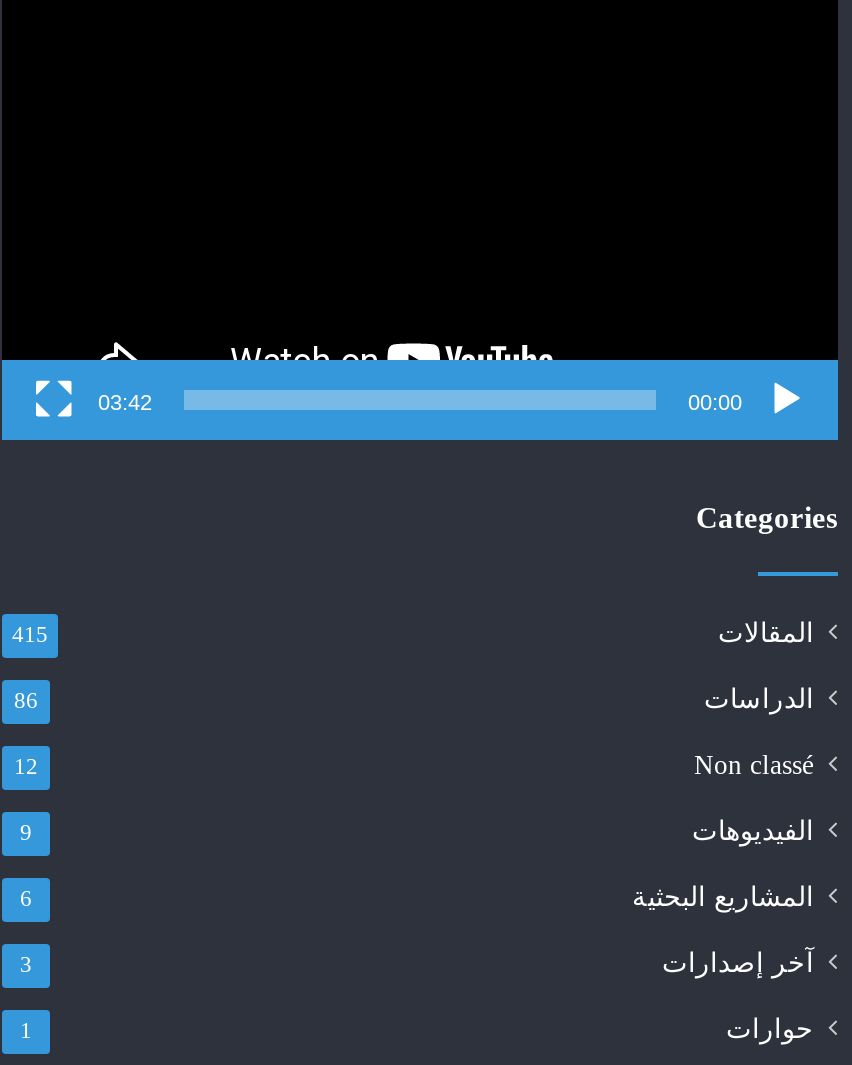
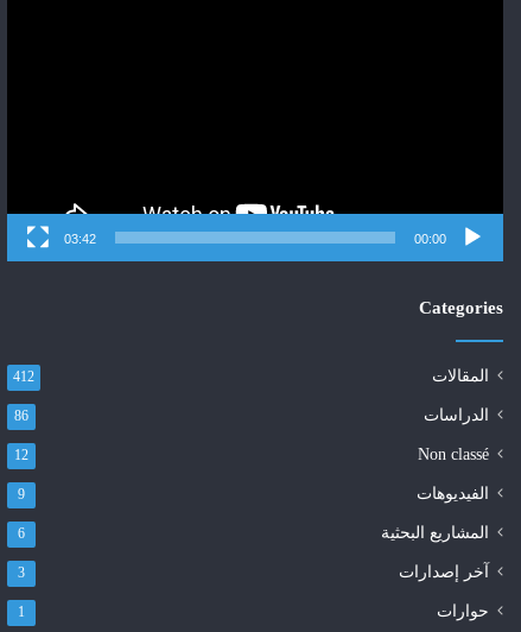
- 415
+ 412
